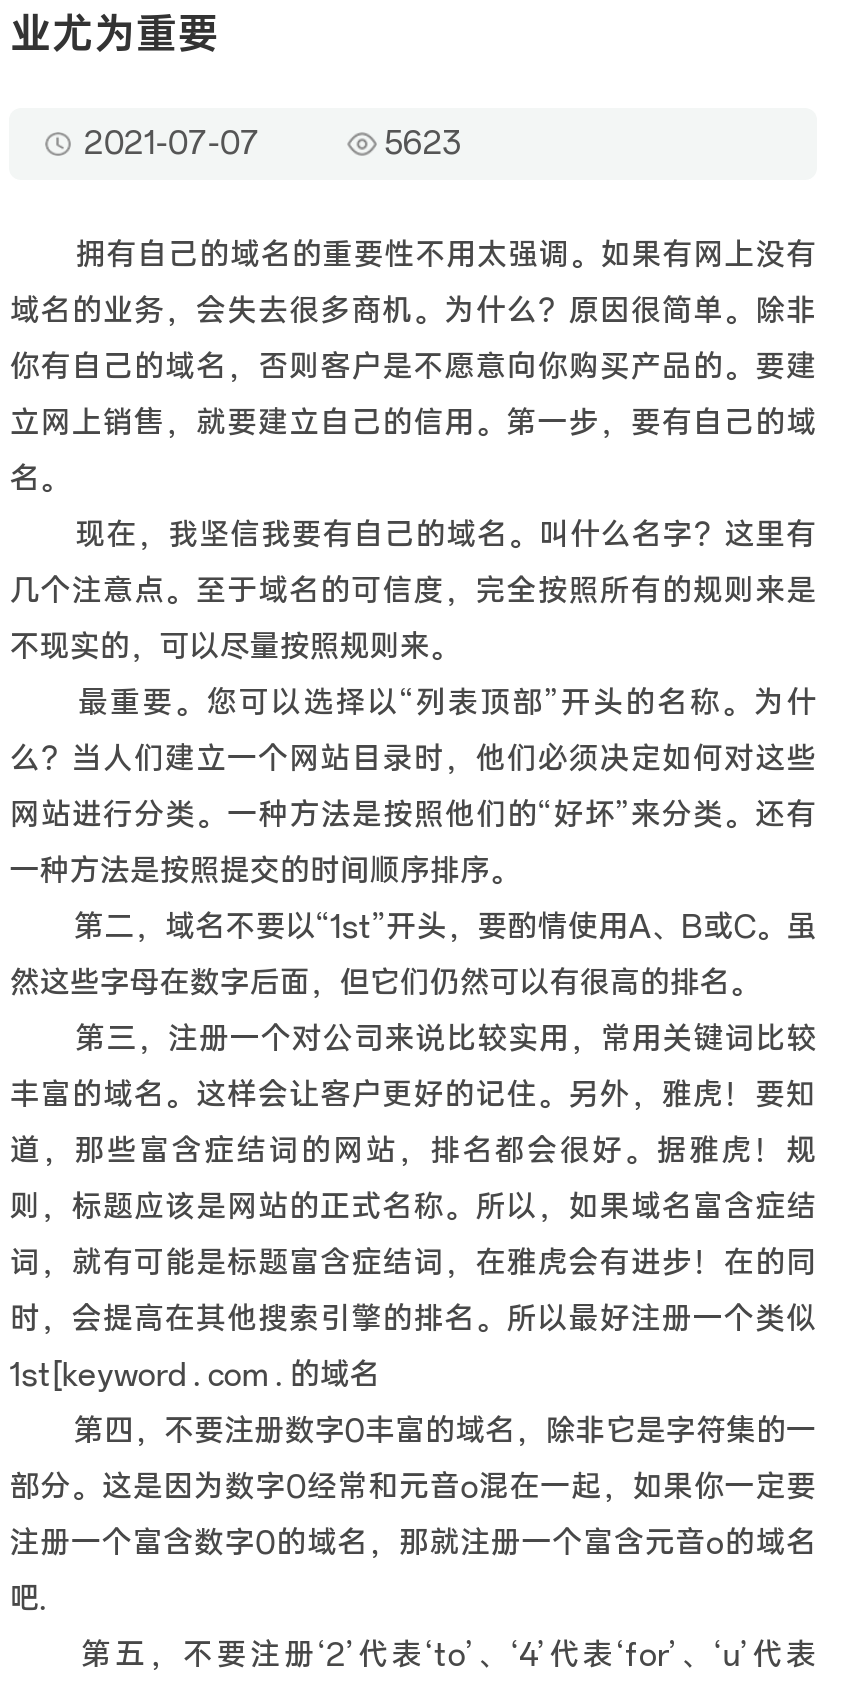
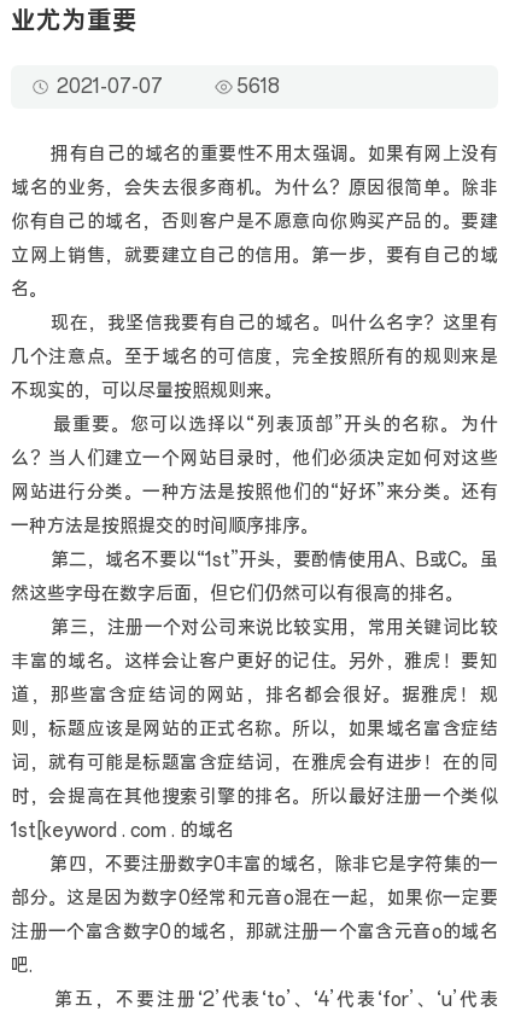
- 5623
+ 5618
